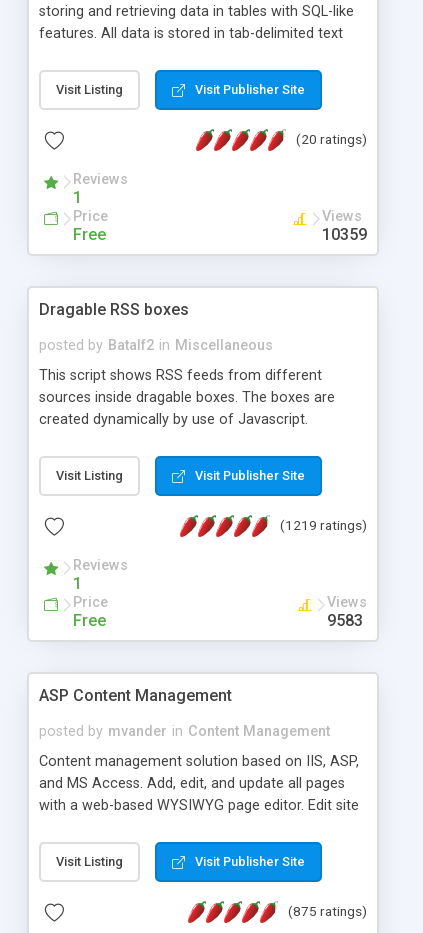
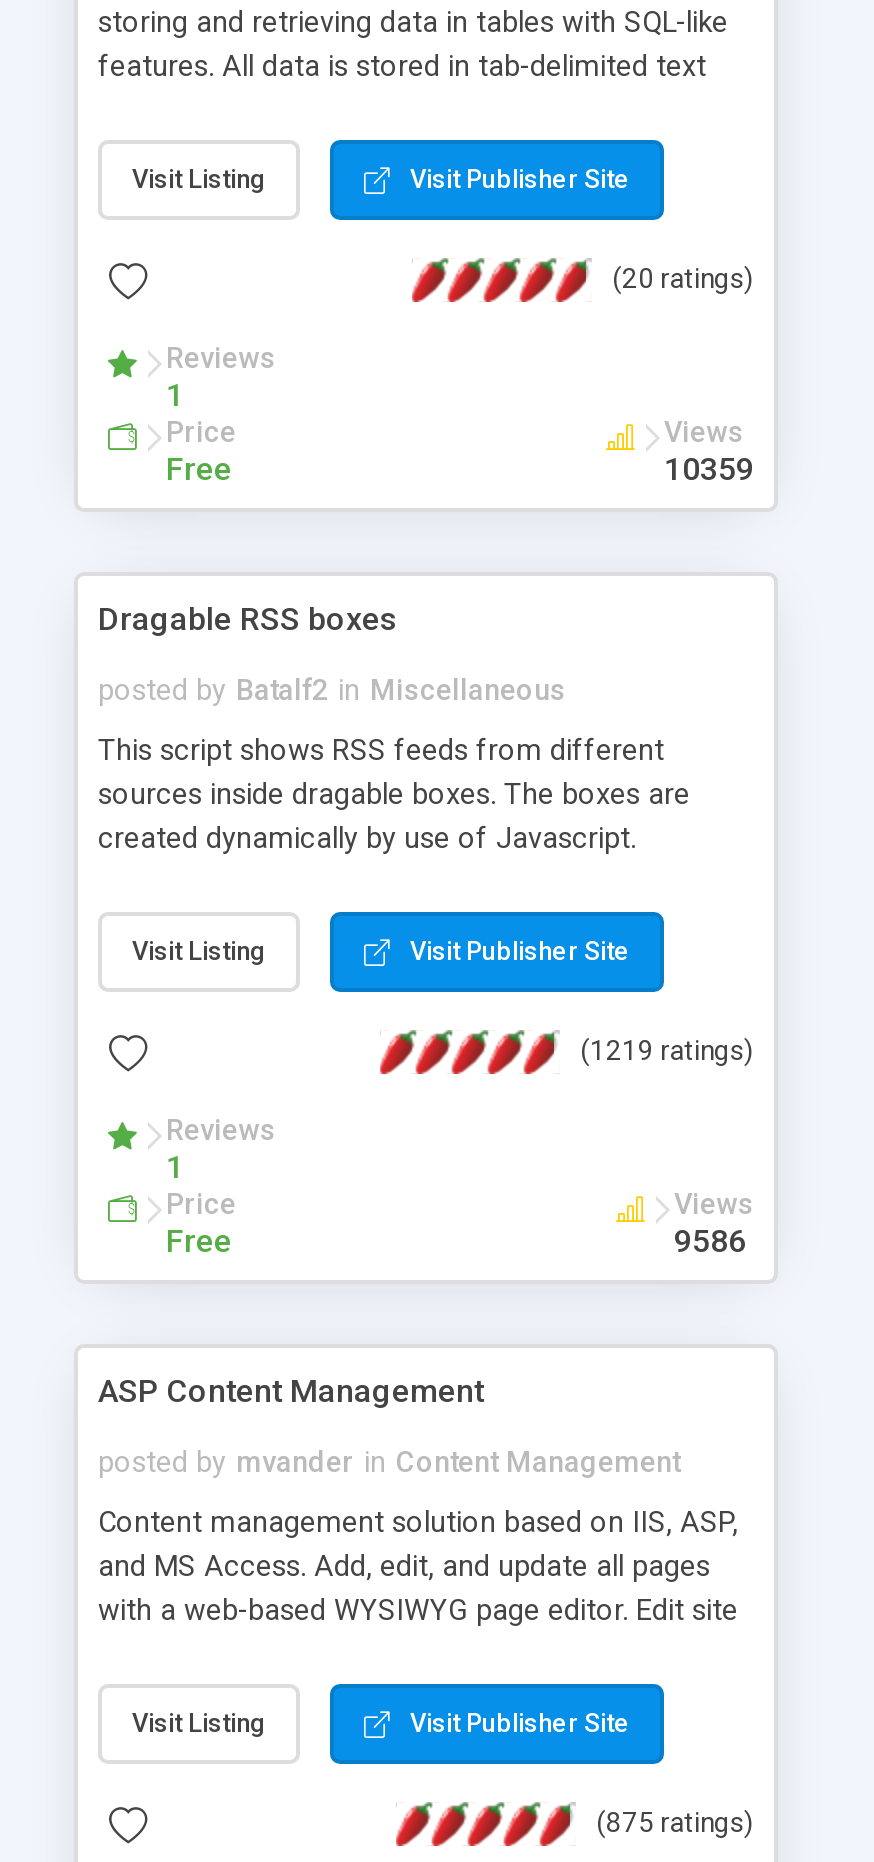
- 9583
+ 9586
